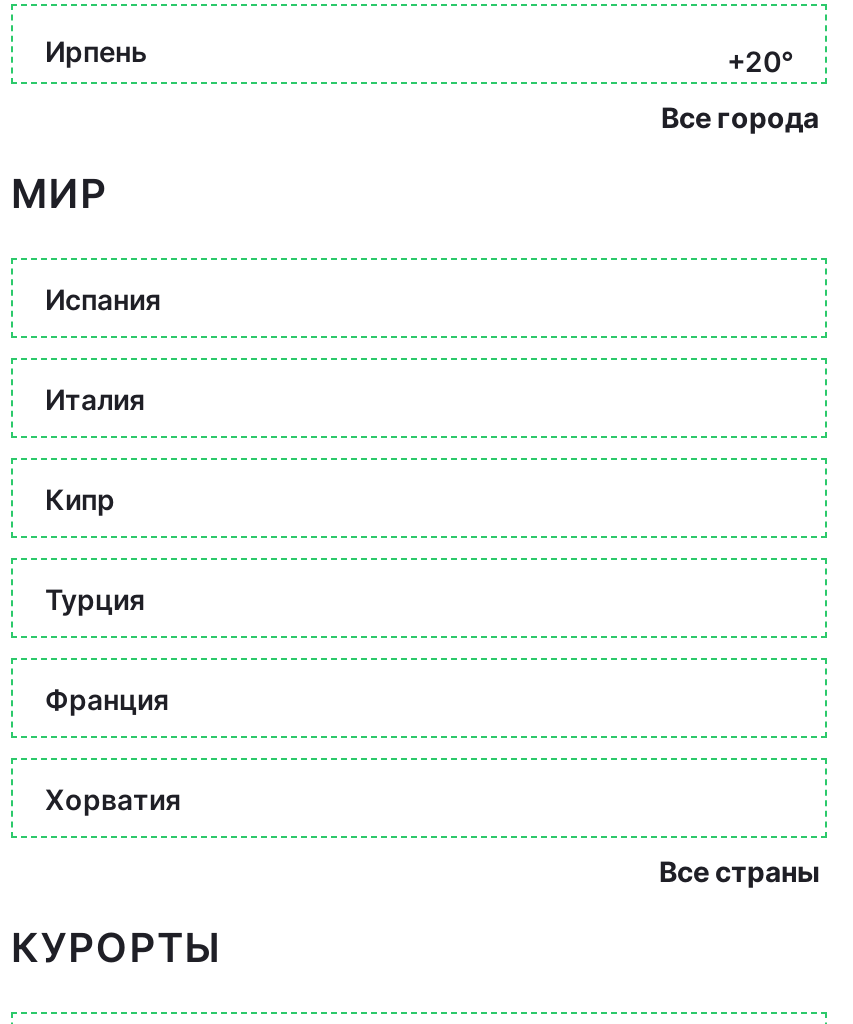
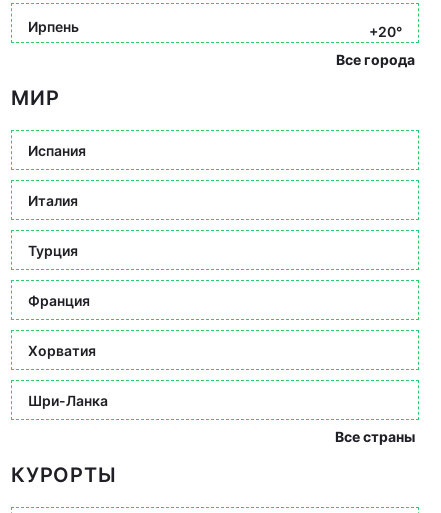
- Кипр

moved up: Турция | Франция | Хорватия

+ Шри-Ланка
